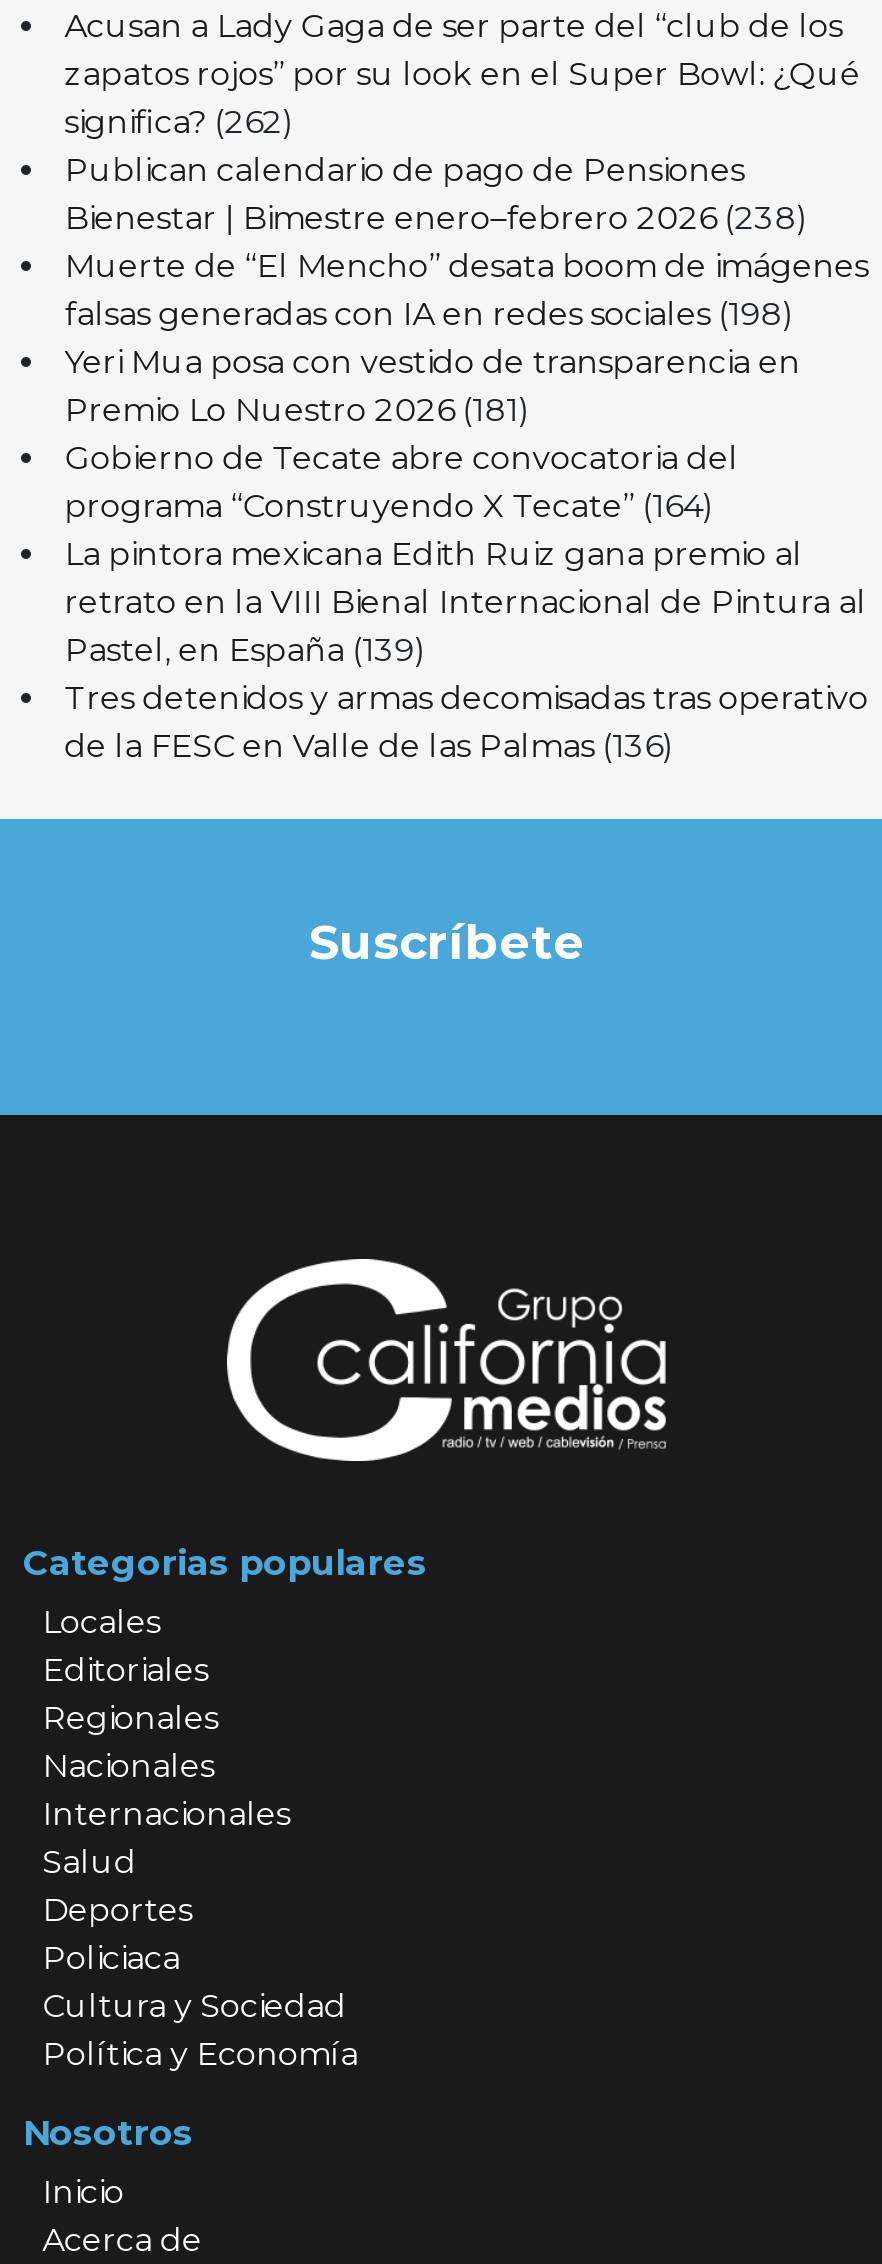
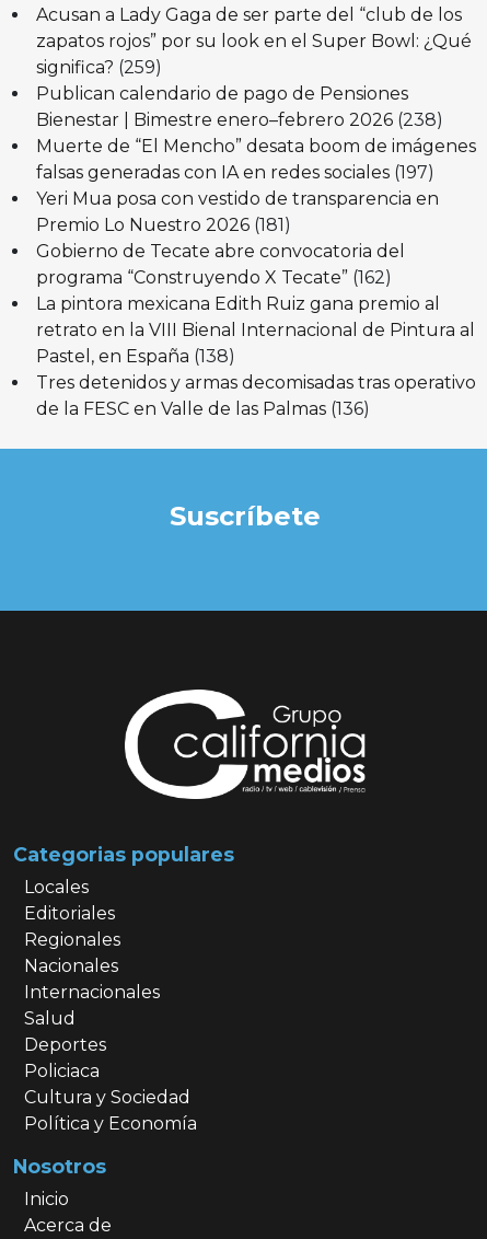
- significa? (262)
+ significa? (259)

- falsas generadas con IA en redes sociales (198)
+ falsas generadas con IA en redes sociales (197)

- programa “Construyendo X Tecate” (164)
+ programa “Construyendo X Tecate” (162)

- Pastel, en España (139)
+ Pastel, en España (138)
